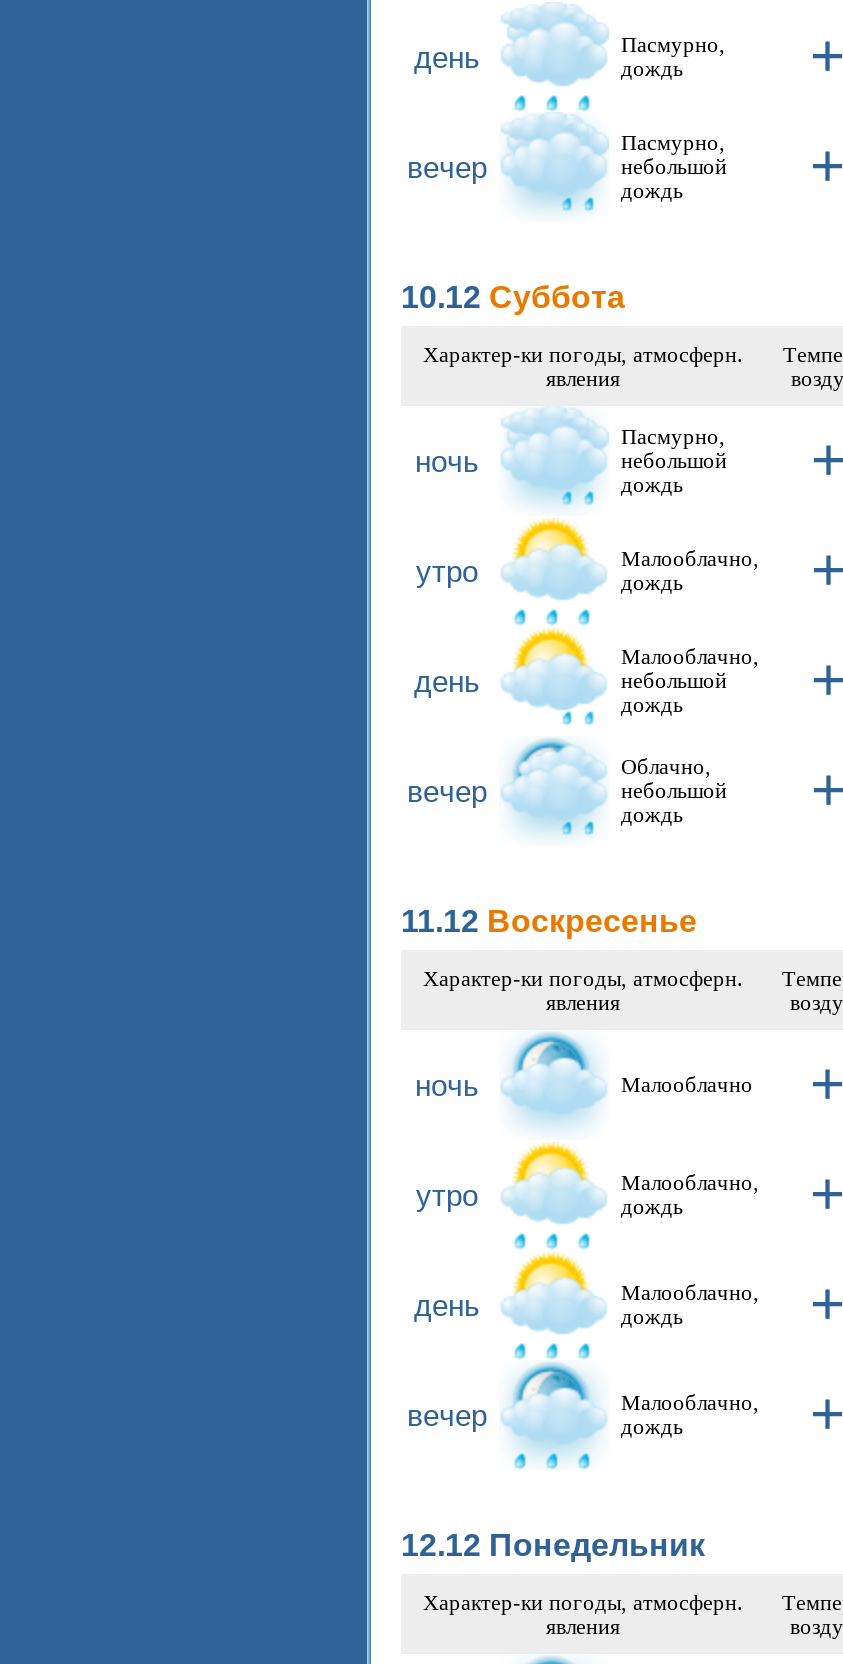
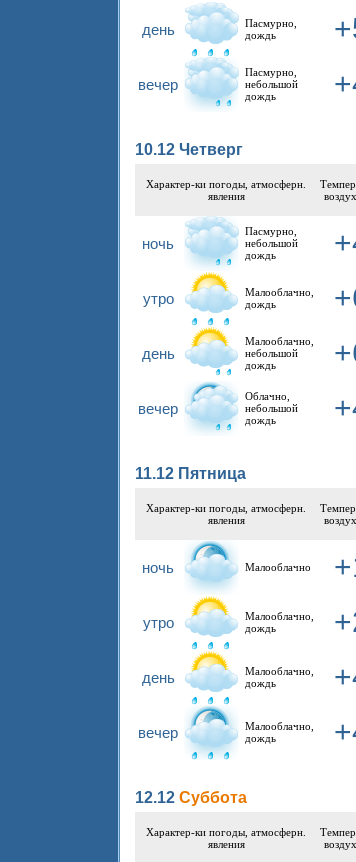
- 10.12 Суббота
+ 10.12 Четверг

- 11.12 Воскресенье
+ 11.12 Пятница

- 12.12 Понедельник
+ 12.12 Суббота
